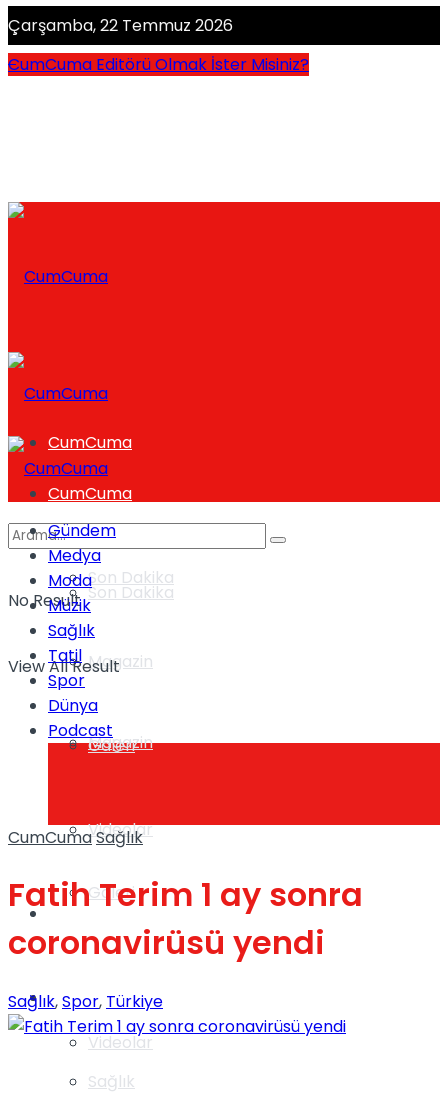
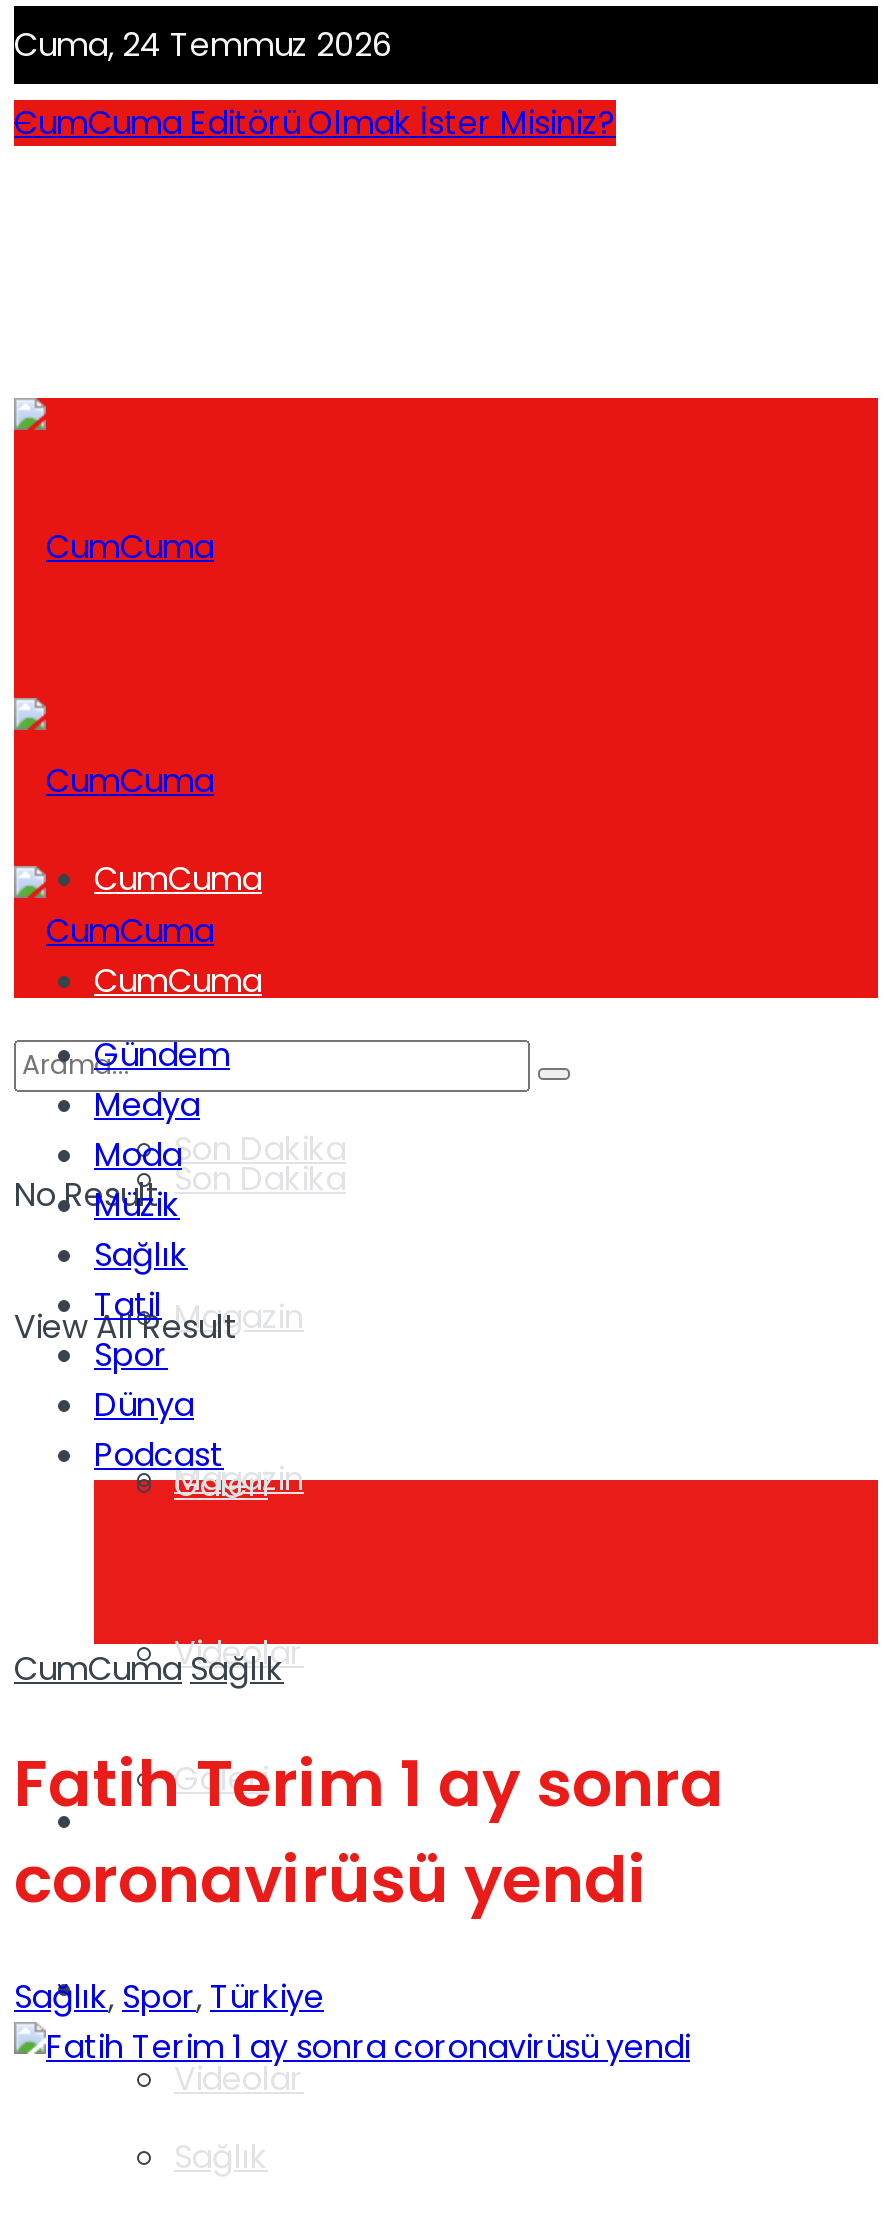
- Çarşamba, 22 Temmuz 2026
+ Cuma, 24 Temmuz 2026
